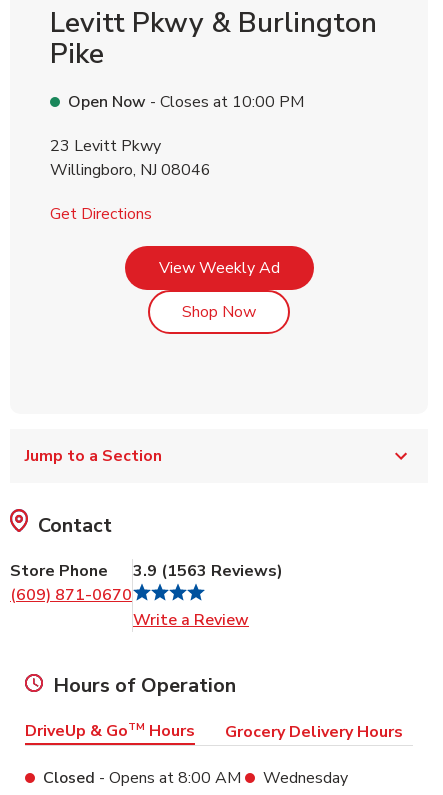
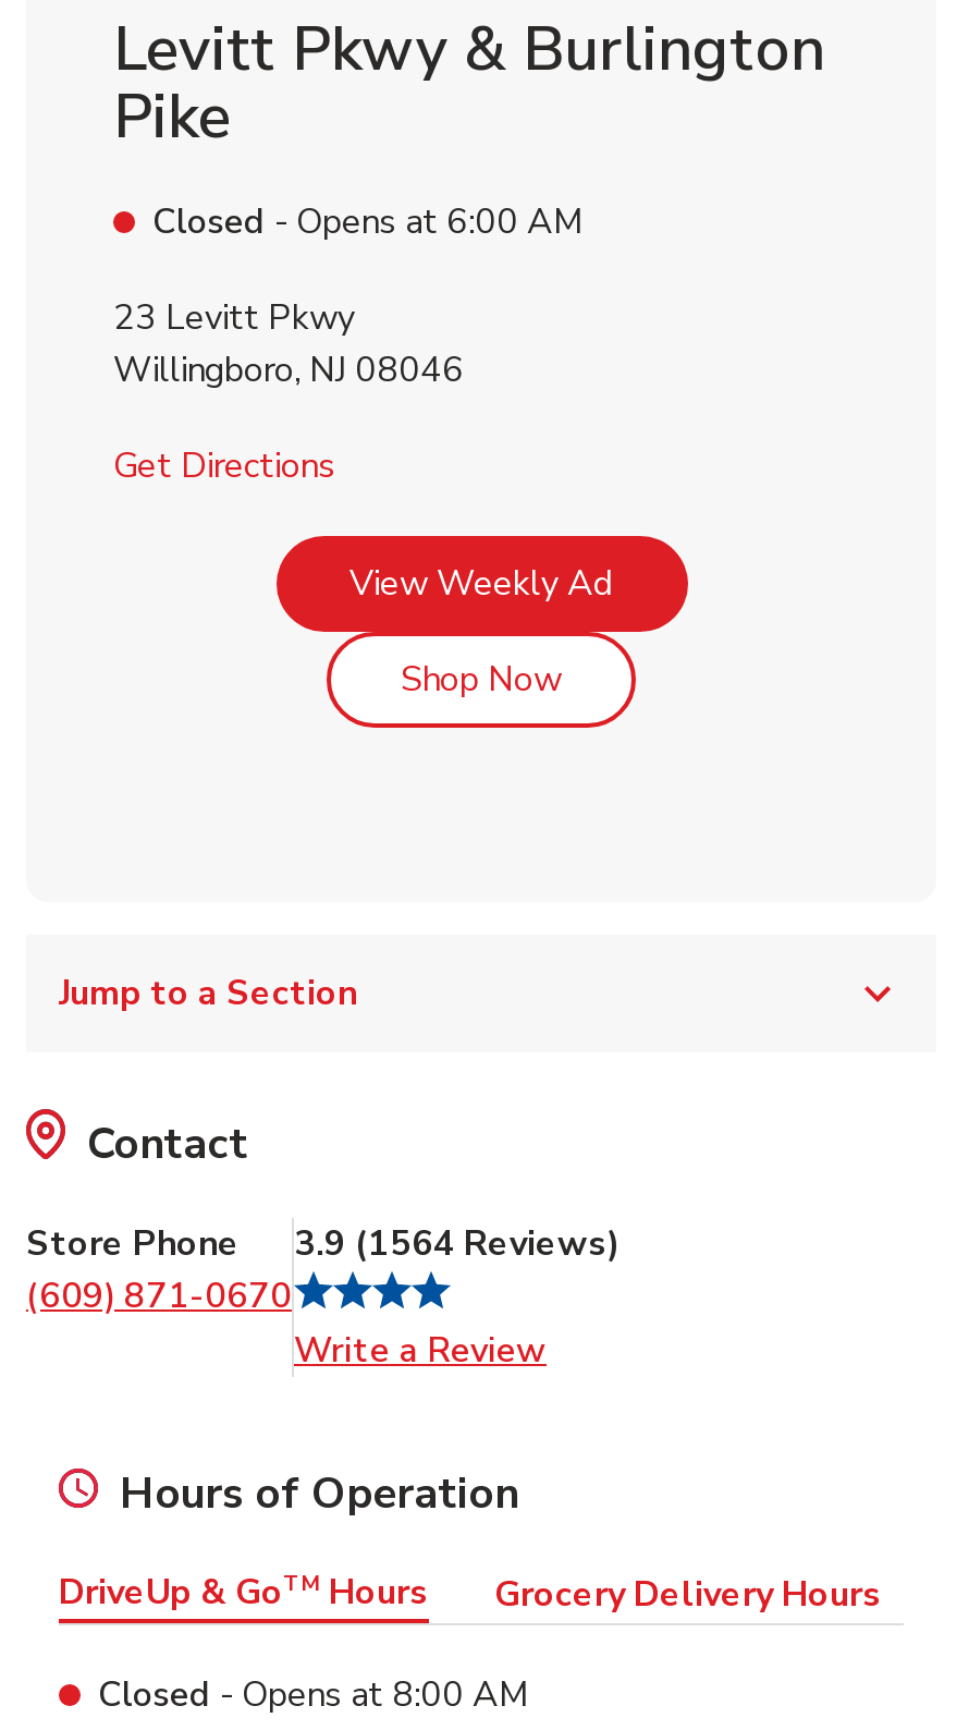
- Open Now - Closes at 10:00 PM
+ Closed - Opens at 6:00 AM

- Store Phone 3.9 (1563 Reviews)
+ Store Phone 3.9 (1564 Reviews)

- Wednesday
